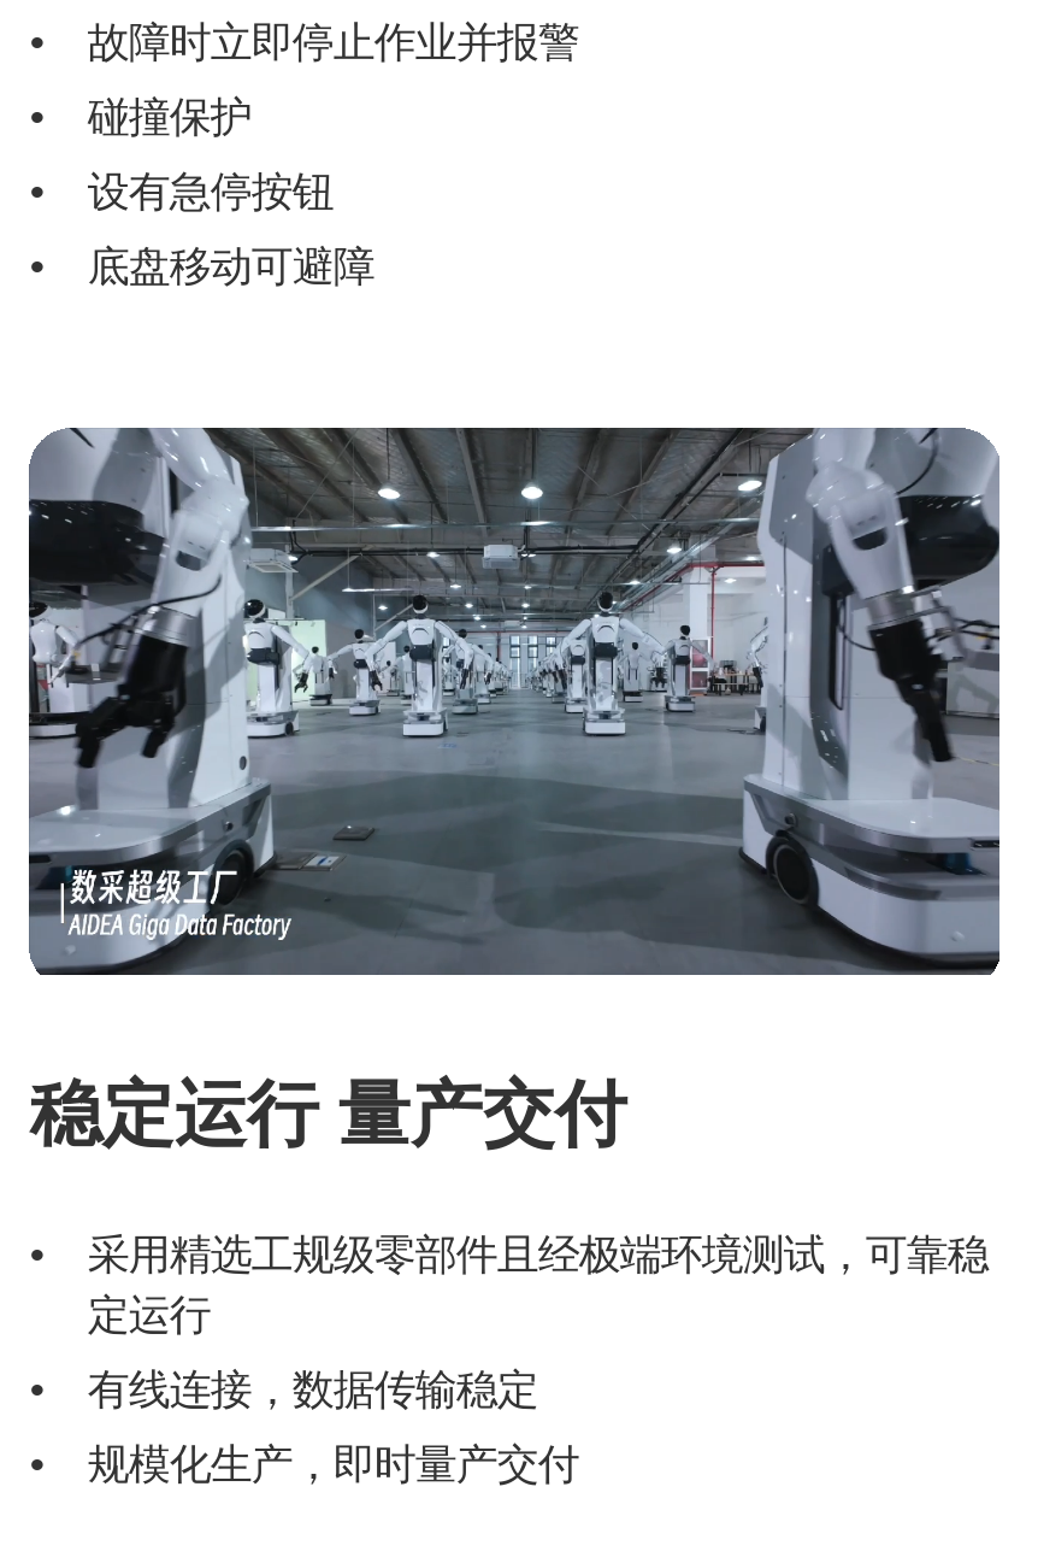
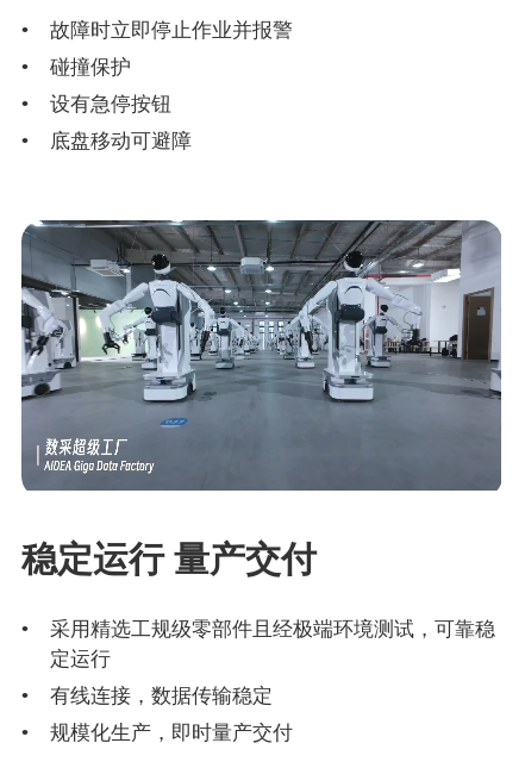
- [image]
+ [image]
